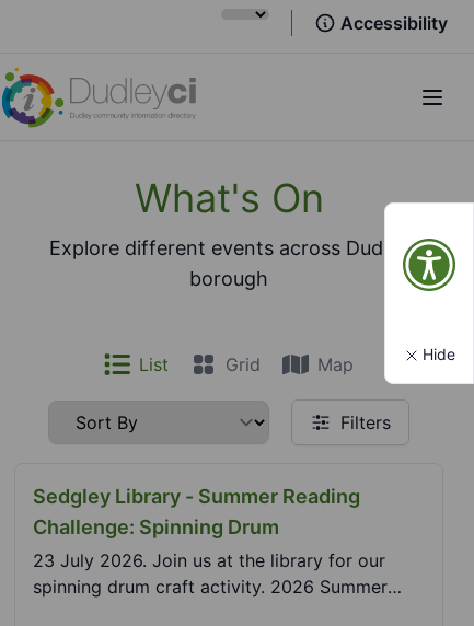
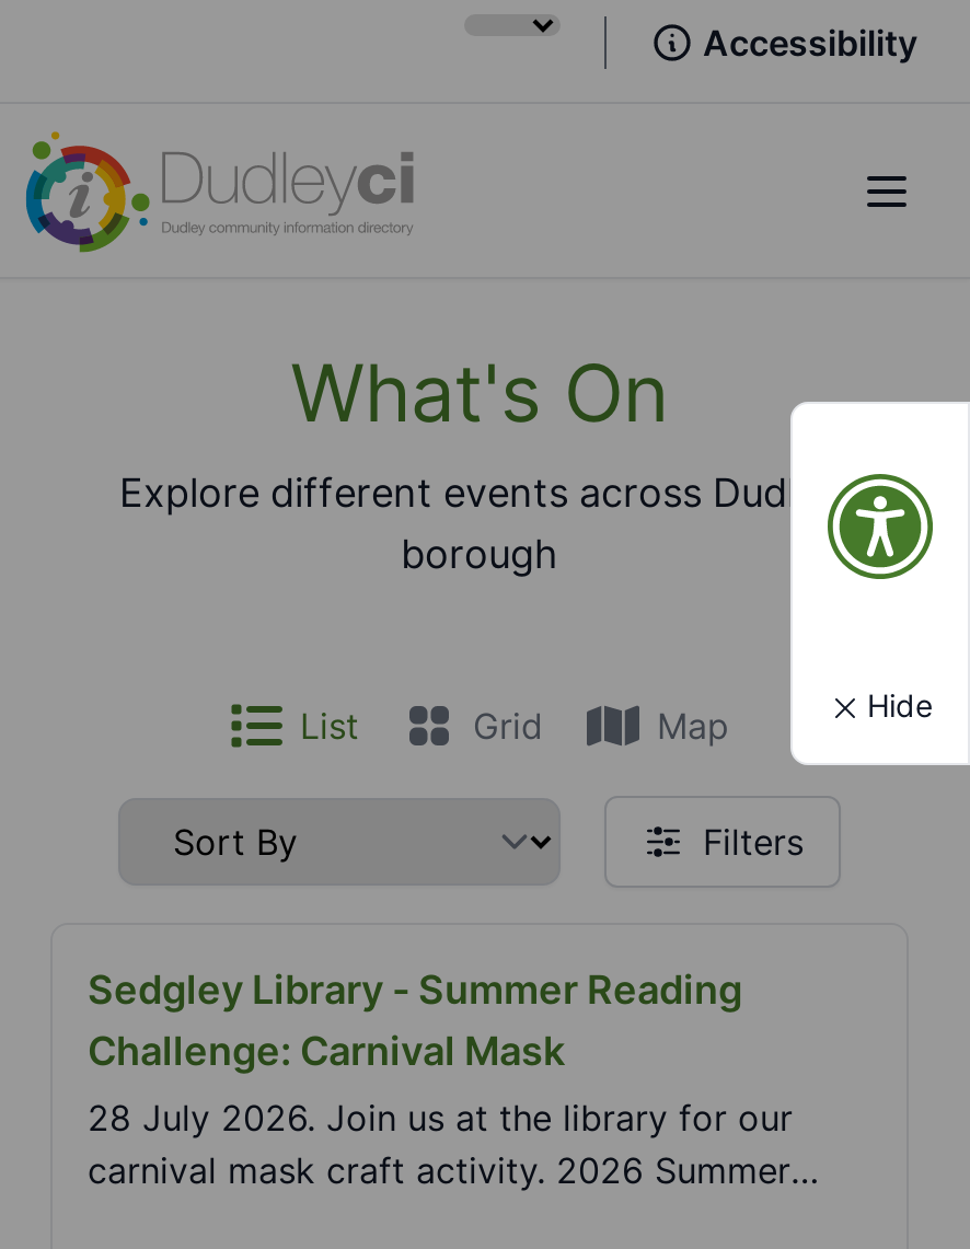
- Challenge: Spinning Drum
+ Challenge: Carnival Mask

- 23 July 2026. Join us at the library for our
+ 28 July 2026. Join us at the library for our

- spinning drum craft activity. 2026 Summer
+ carnival mask craft activity. 2026 Summer
